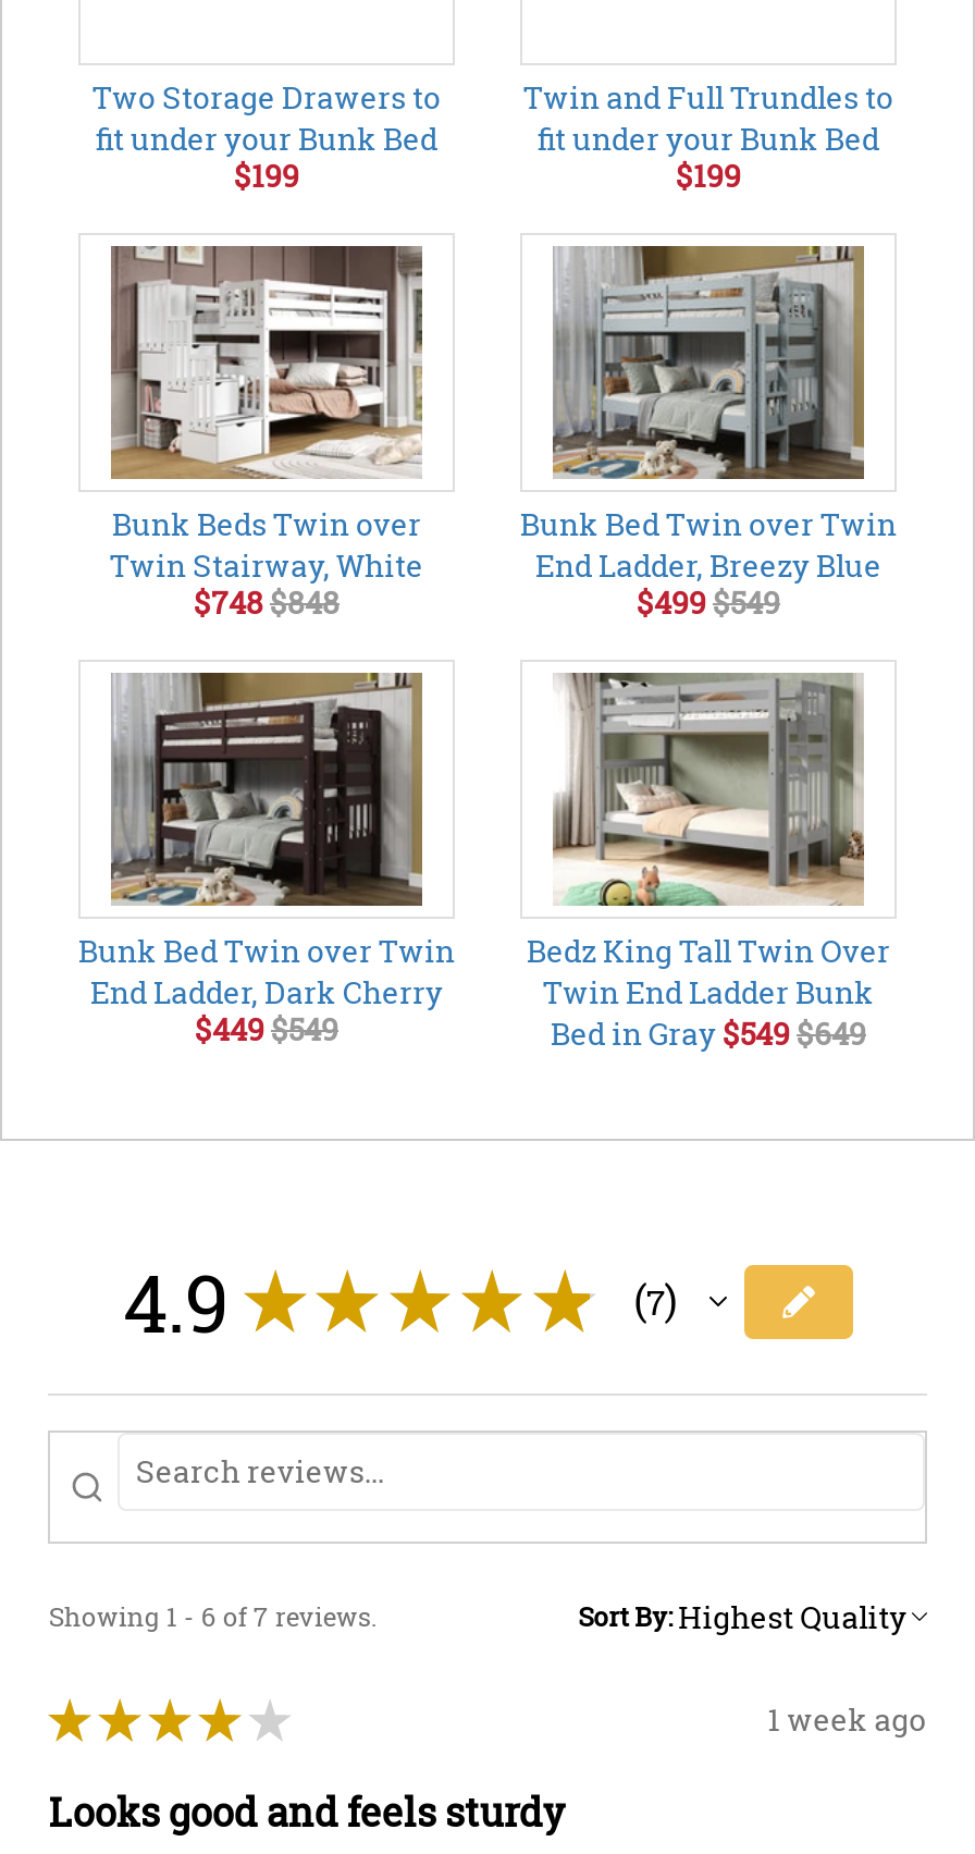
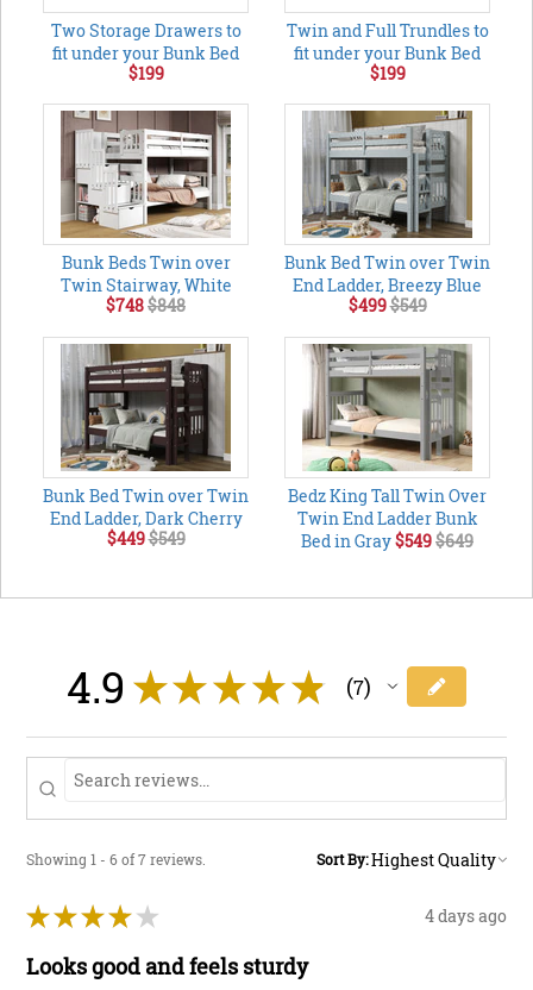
- 1 week ago
+ 4 days ago
